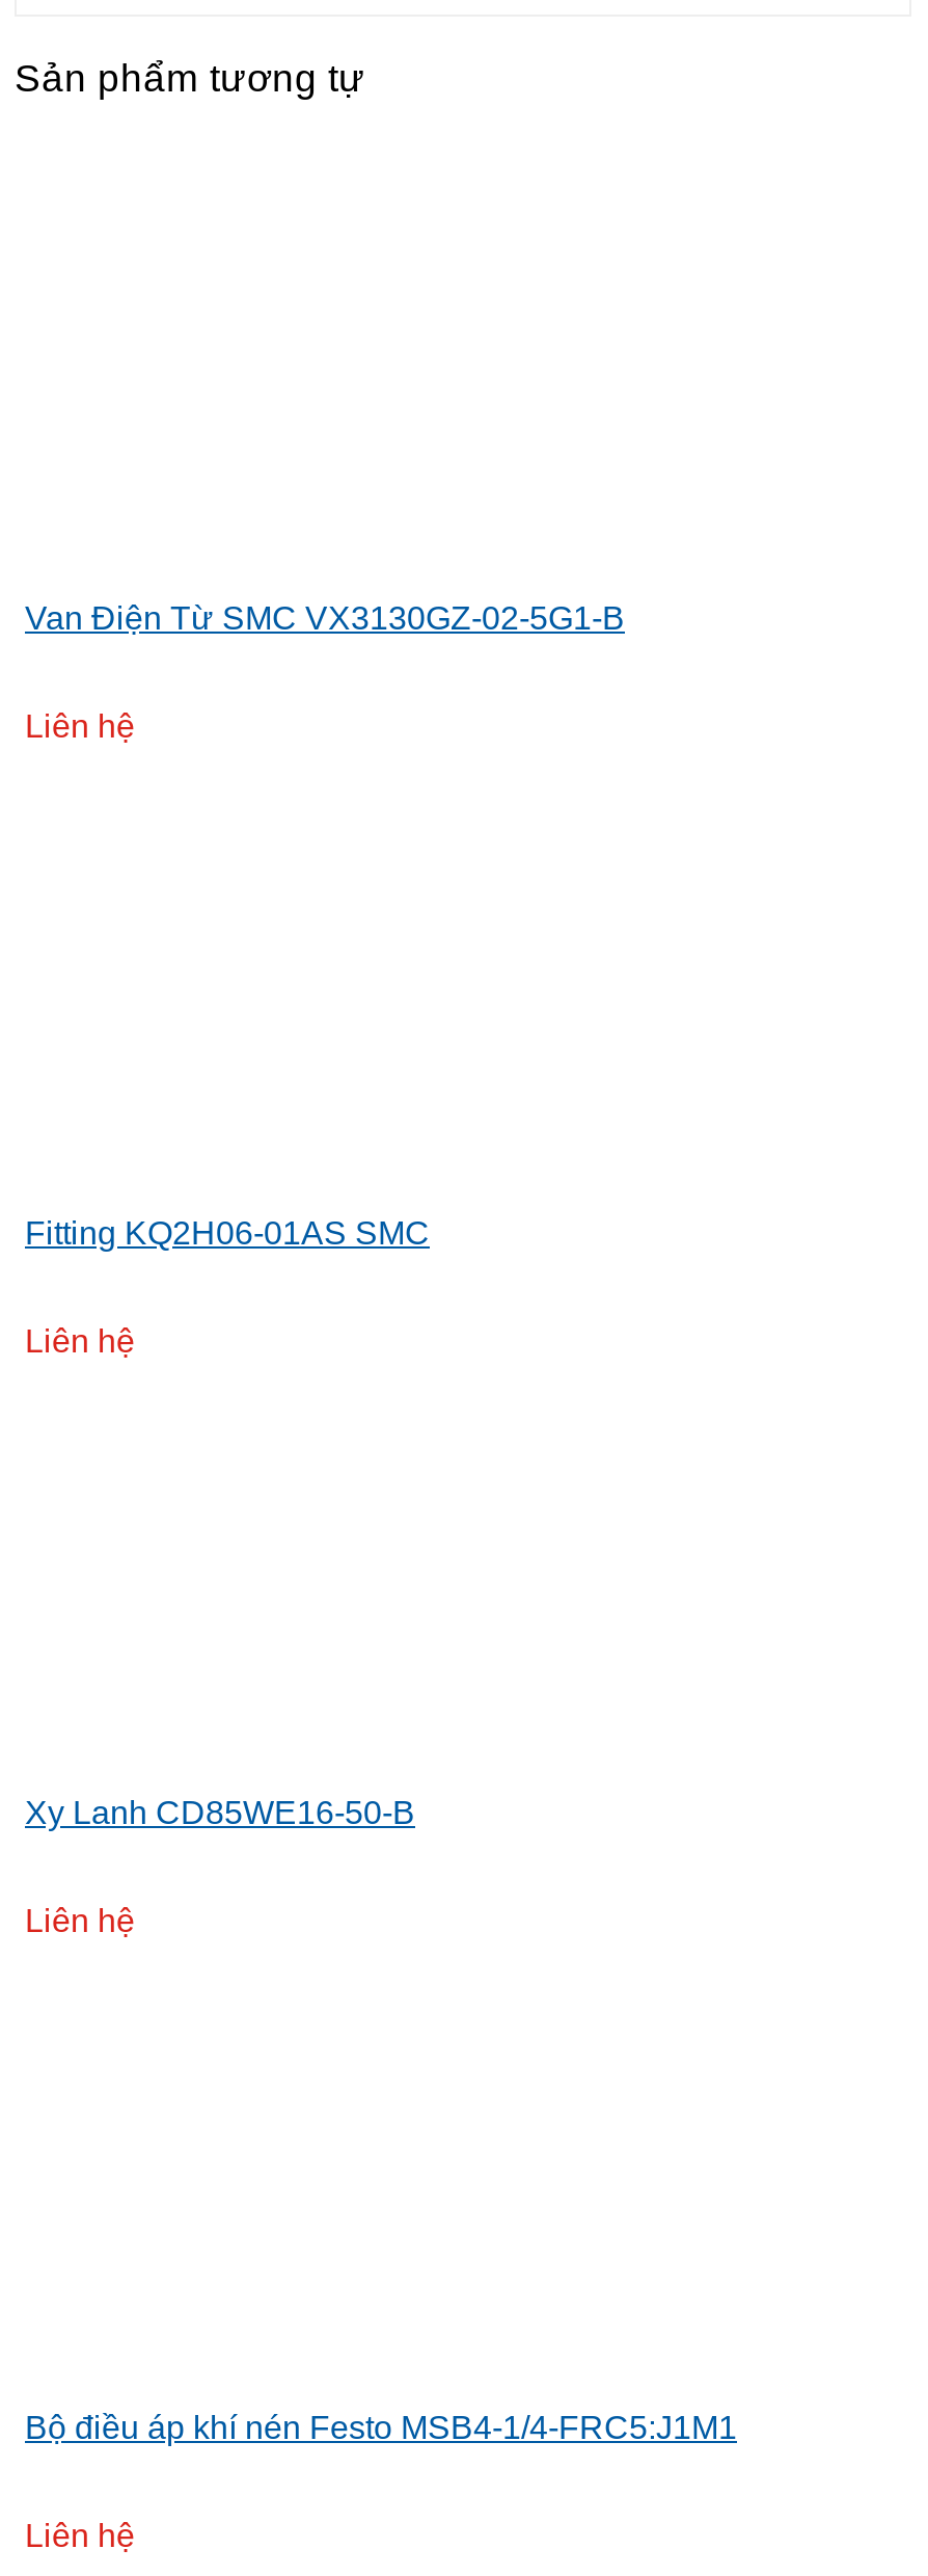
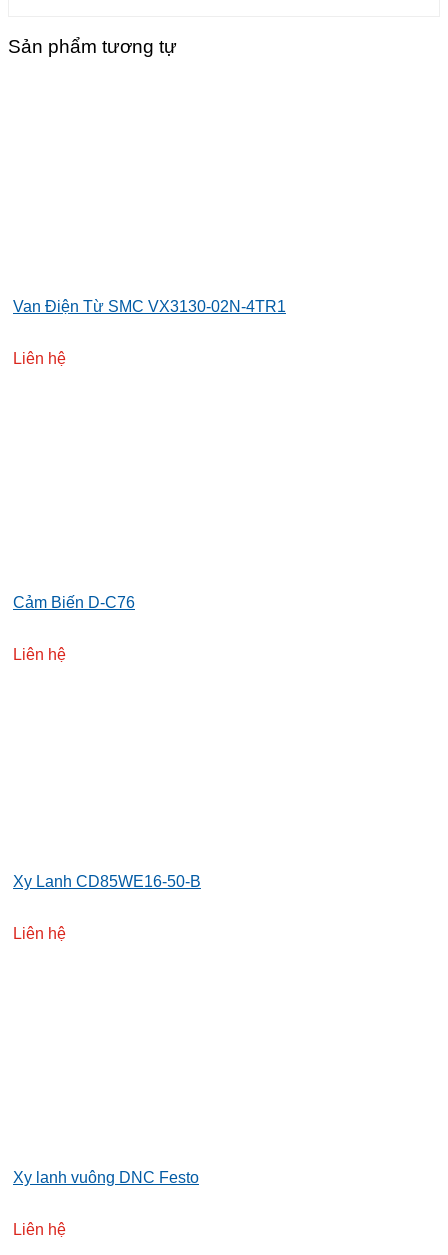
- Van Điện Từ SMC VX3130GZ-02-5G1-B
+ Van Điện Từ SMC VX3130-02N-4TR1

- Fitting KQ2H06-01AS SMC
+ Cảm Biến D-C76

- Bộ điều áp khí nén Festo MSB4-1/4-FRC5:J1M1
+ Xy lanh vuông DNC Festo
